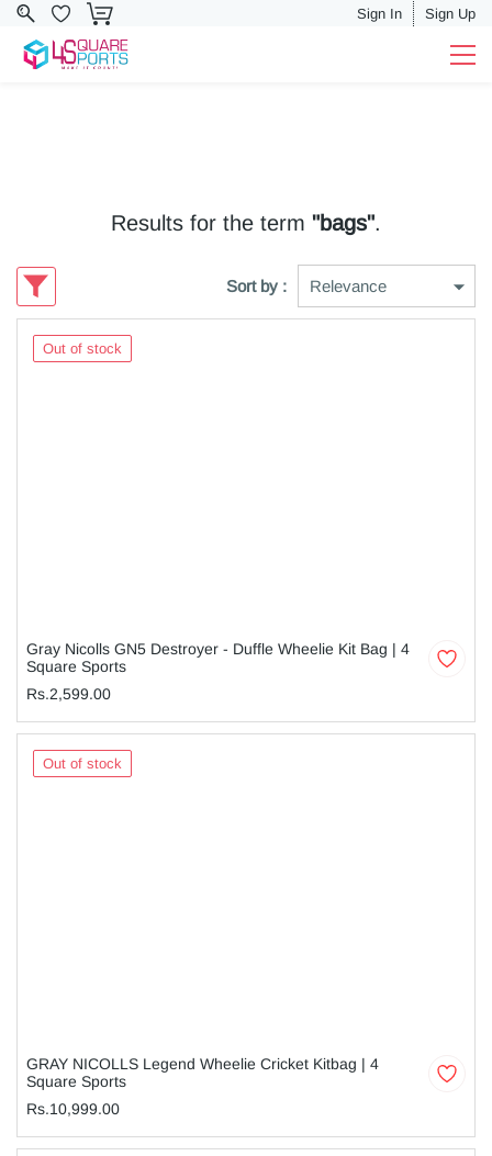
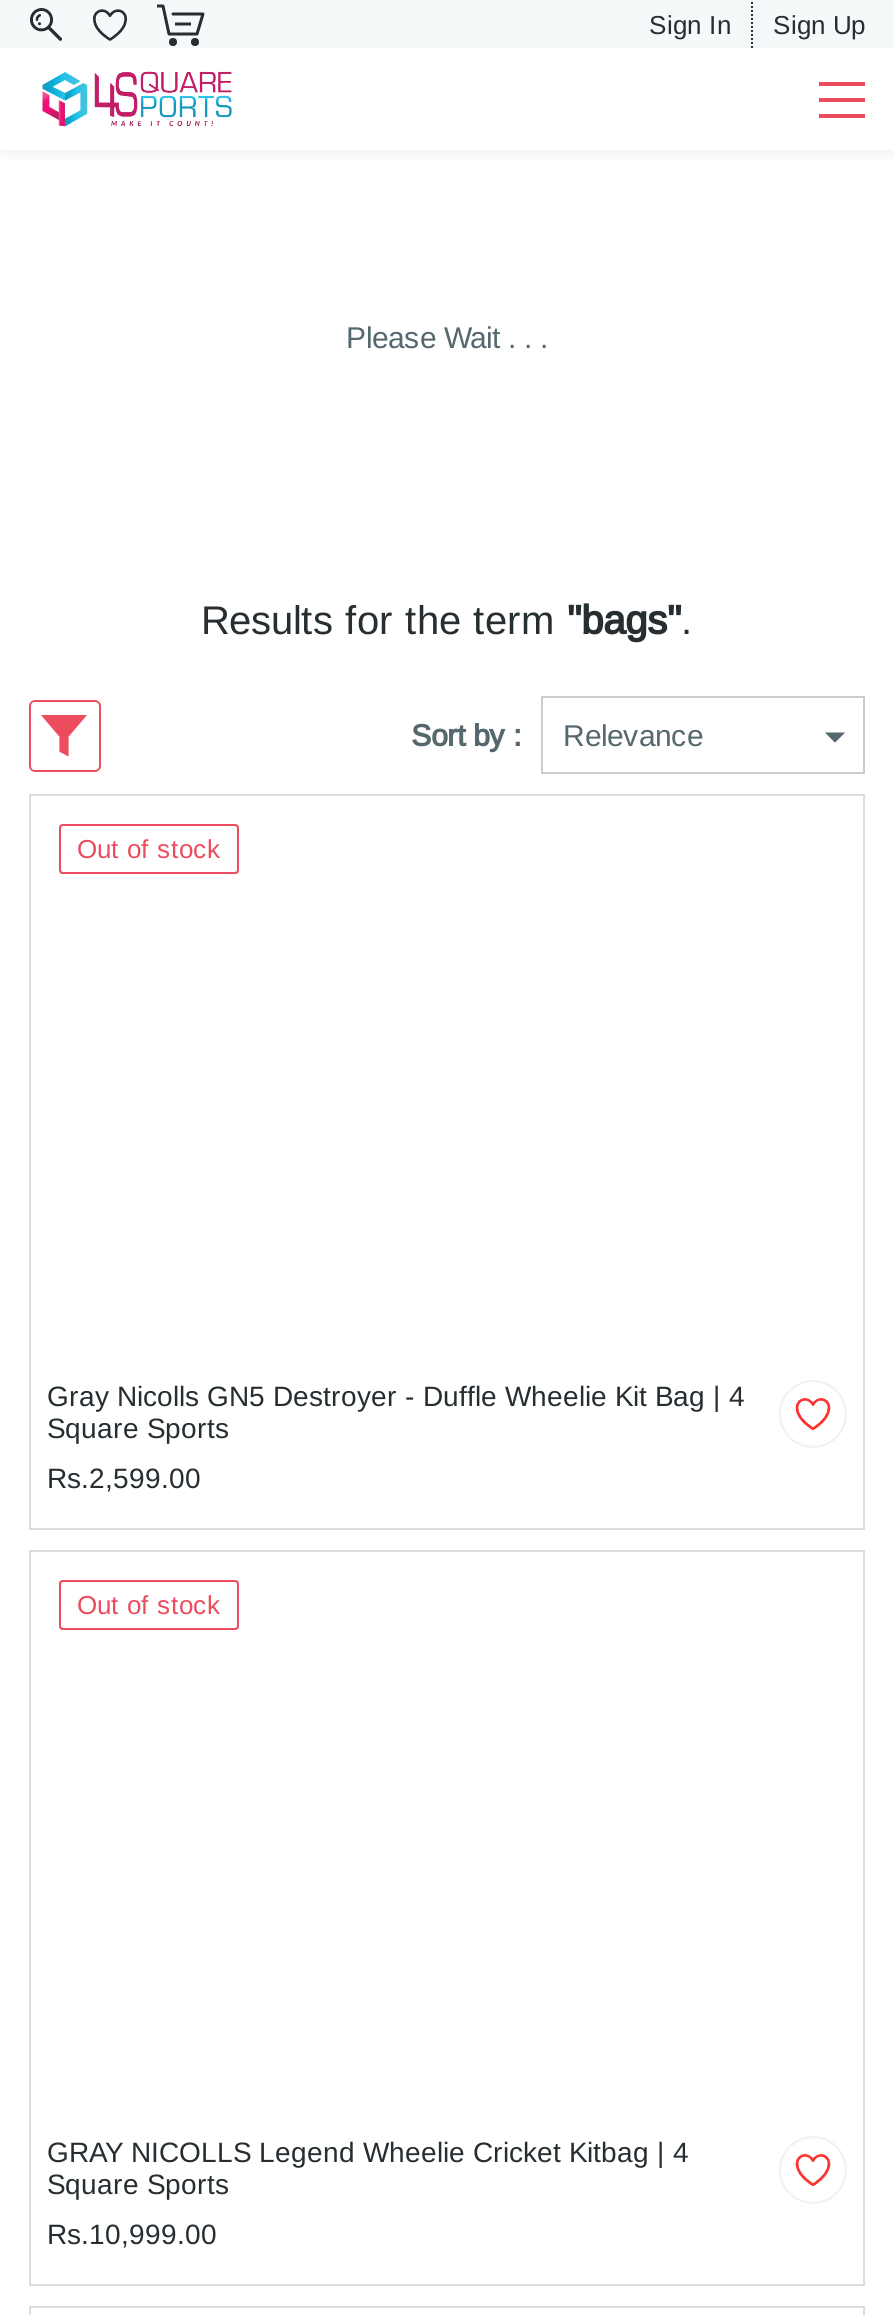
+ Please Wait . . .
